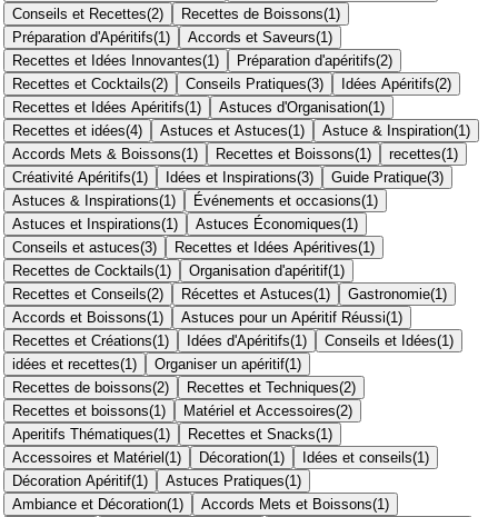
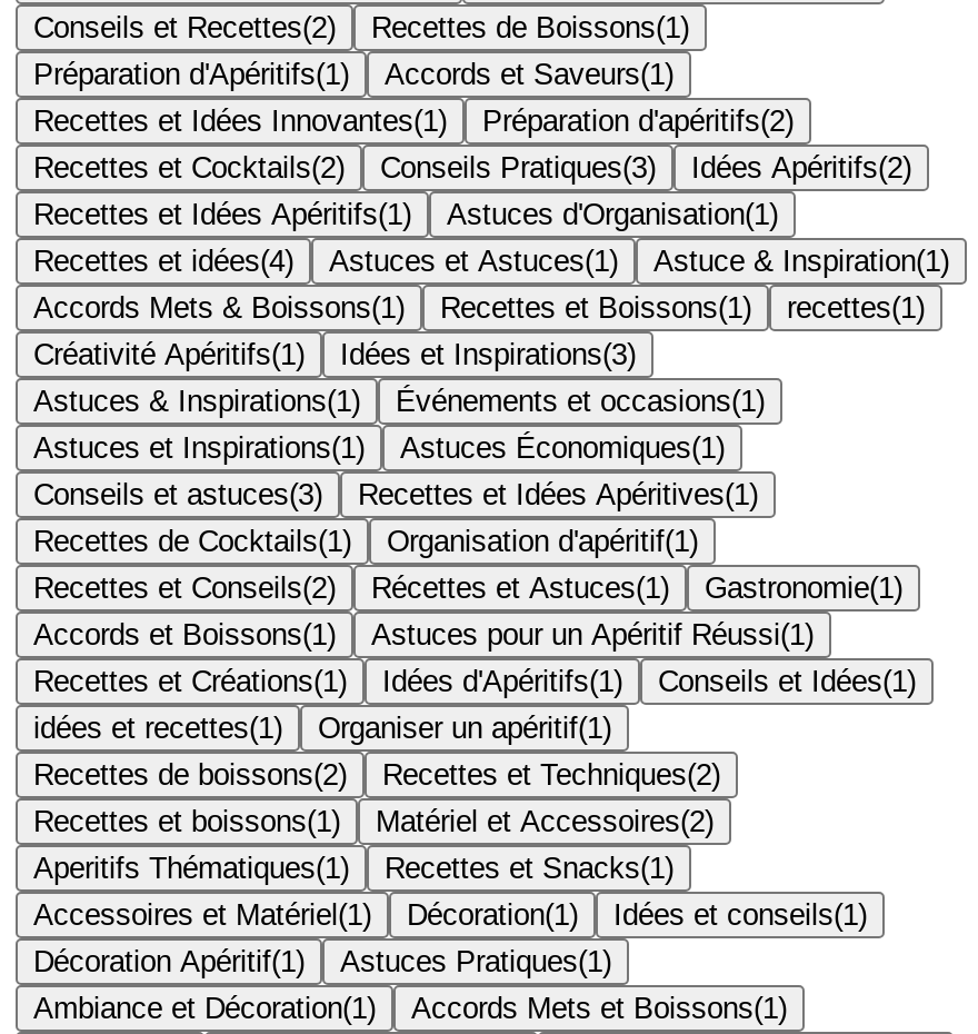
- Guide Pratique(3)
